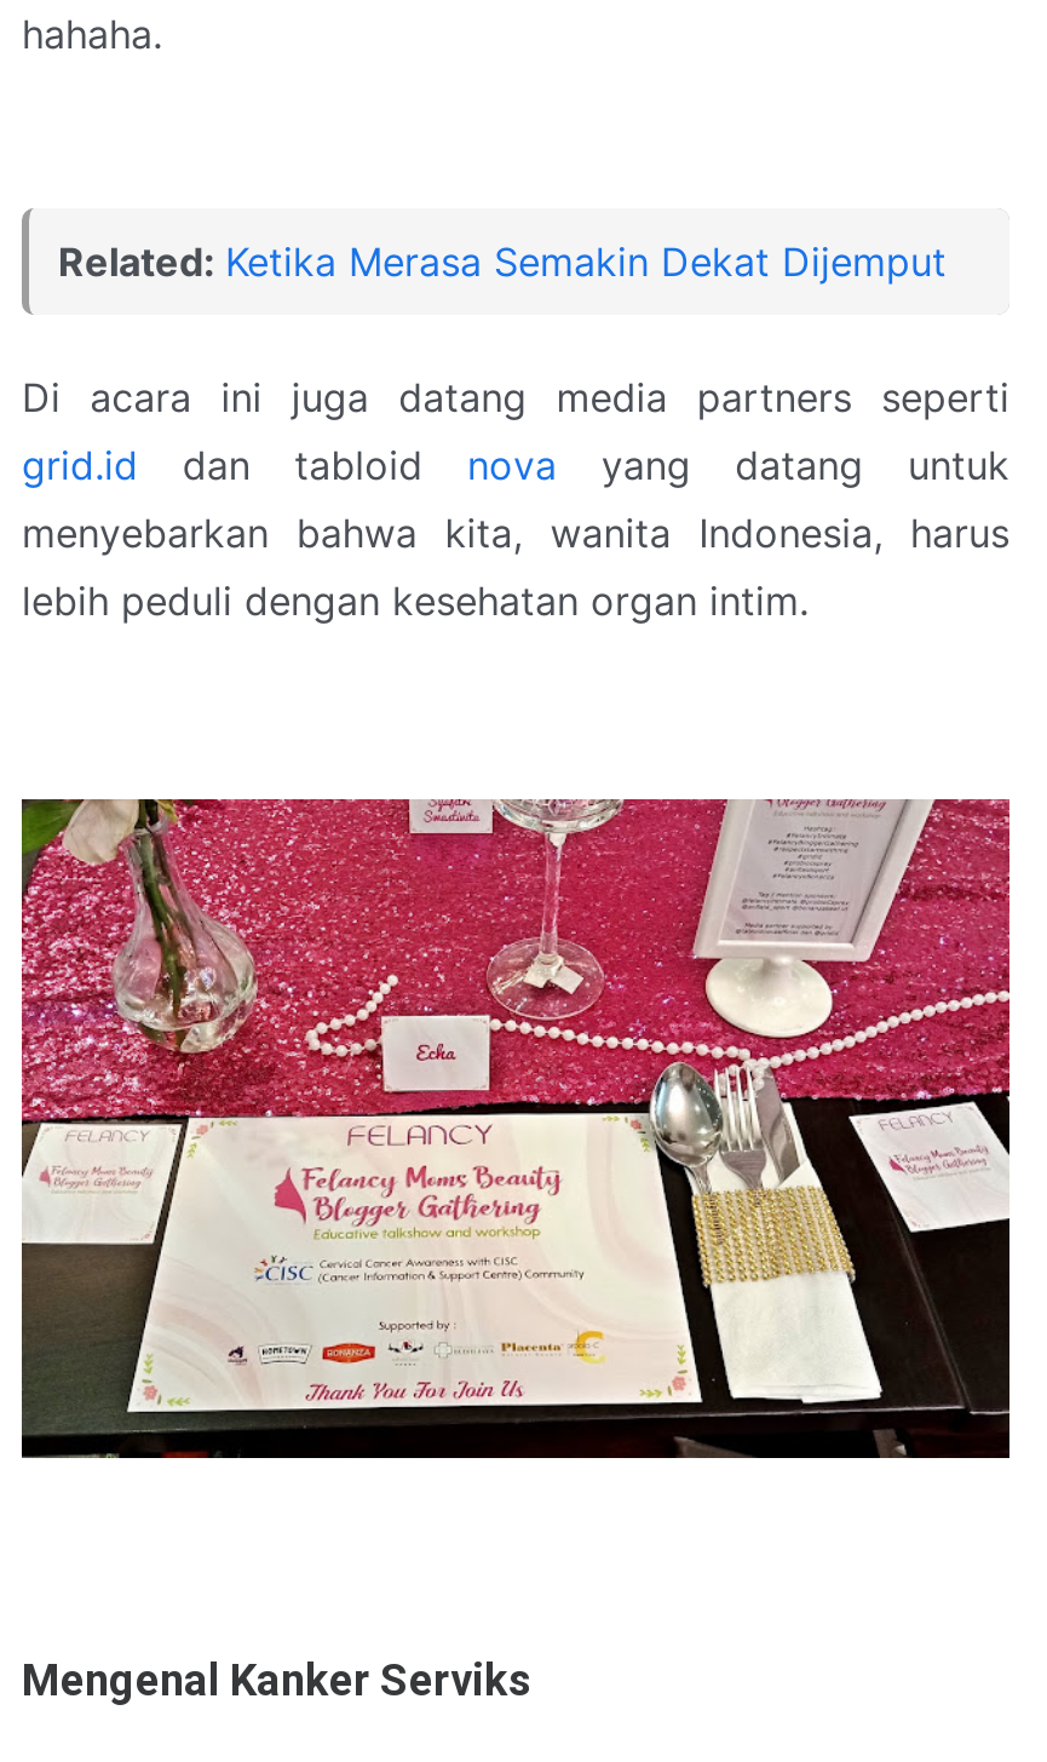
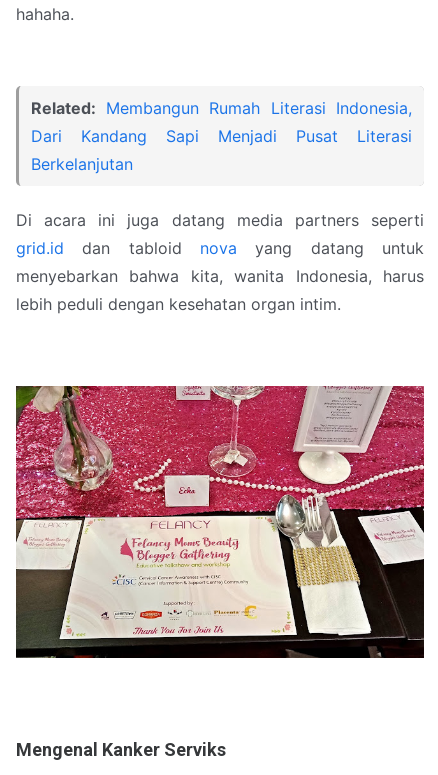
- Related: Ketika Merasa Semakin Dekat Dijemput
+ Related: Membangun Rumah Literasi Indonesia,
+ Dari Kandang Sapi Menjadi Pusat Literasi
+ Berkelanjutan
